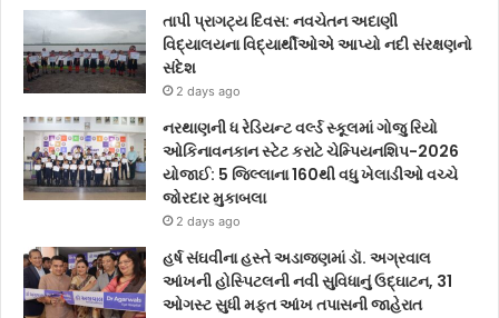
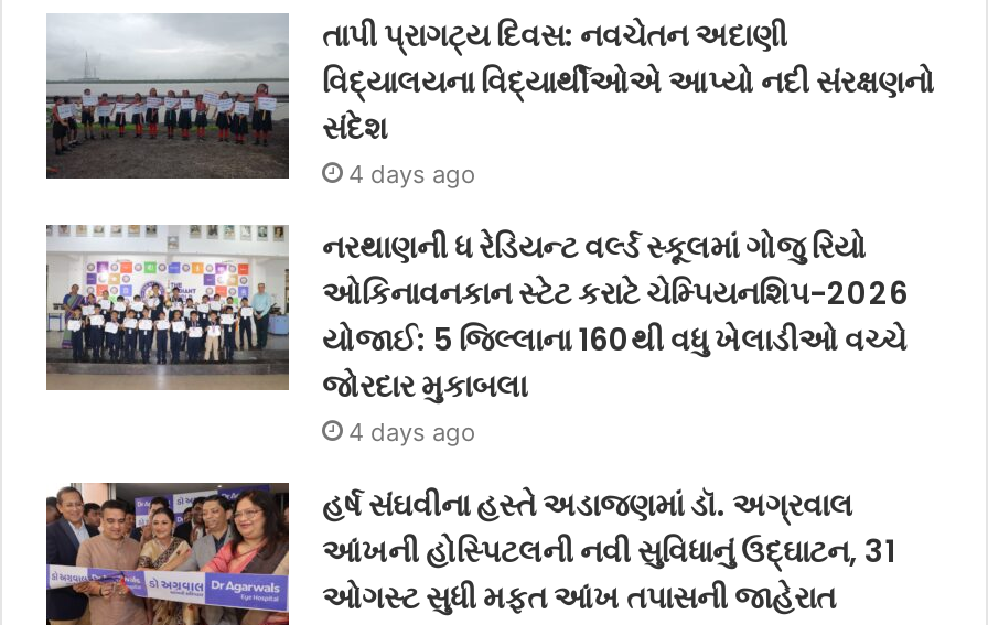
- 2 days ago
+ 4 days ago

- 2 days ago
+ 4 days ago
